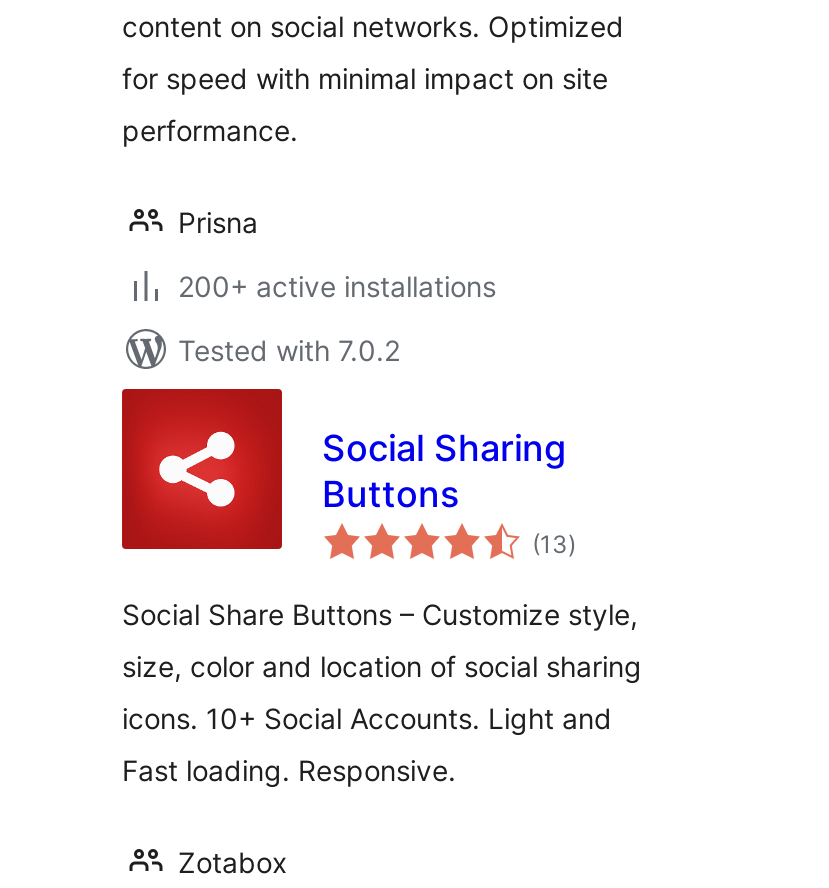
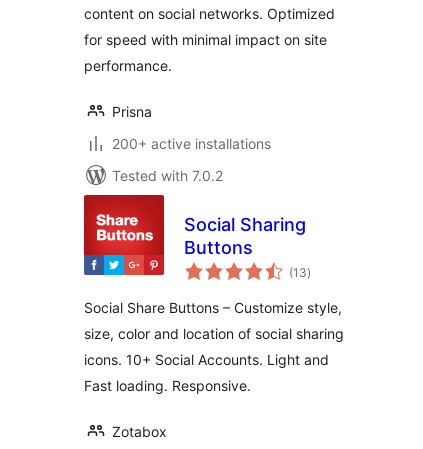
- [image]
+ [image]
